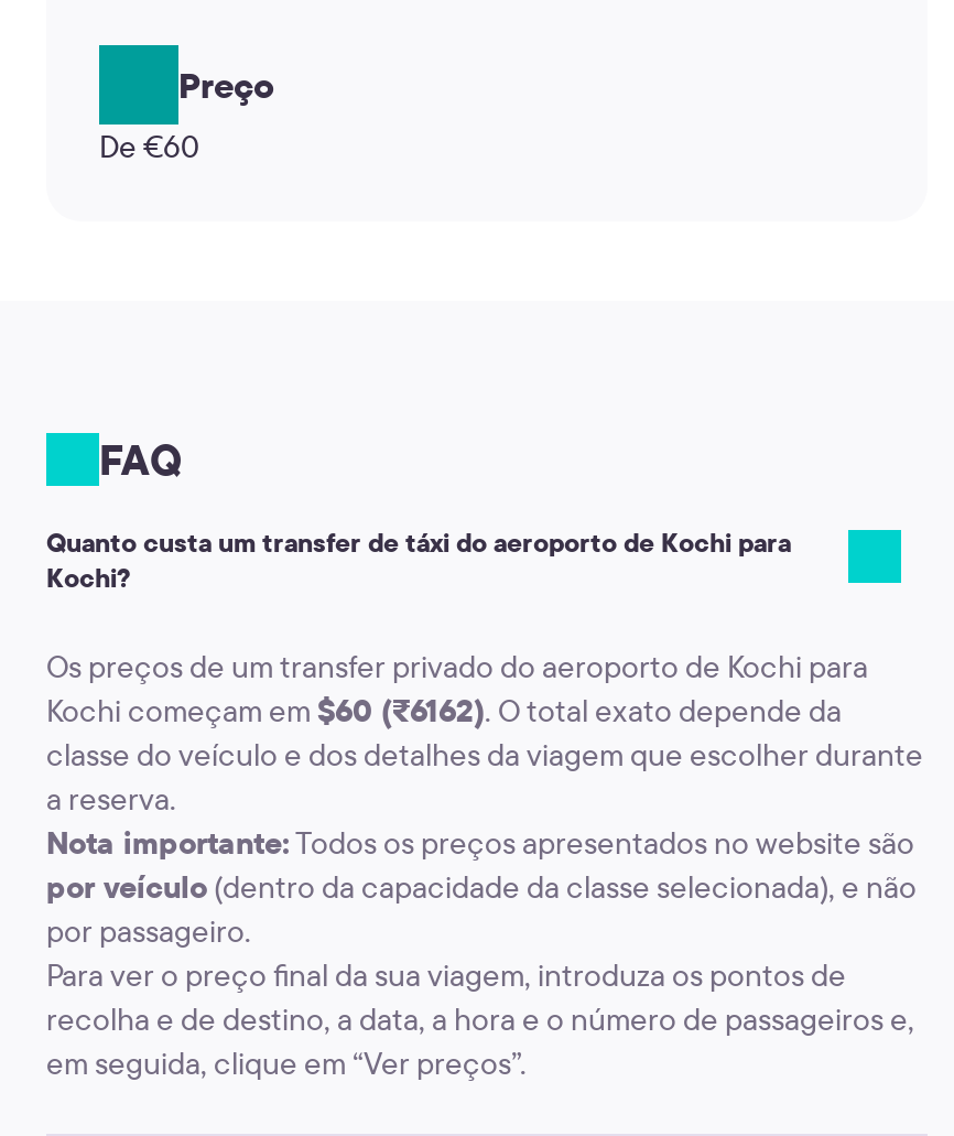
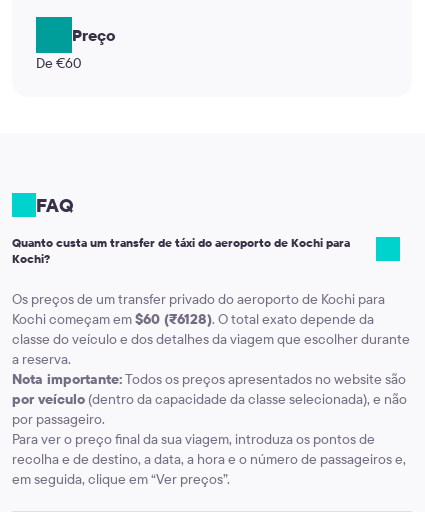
- Kochi começam em $60 (₹6162). O total exato depende da
+ Kochi começam em $60 (₹6128). O total exato depende da
